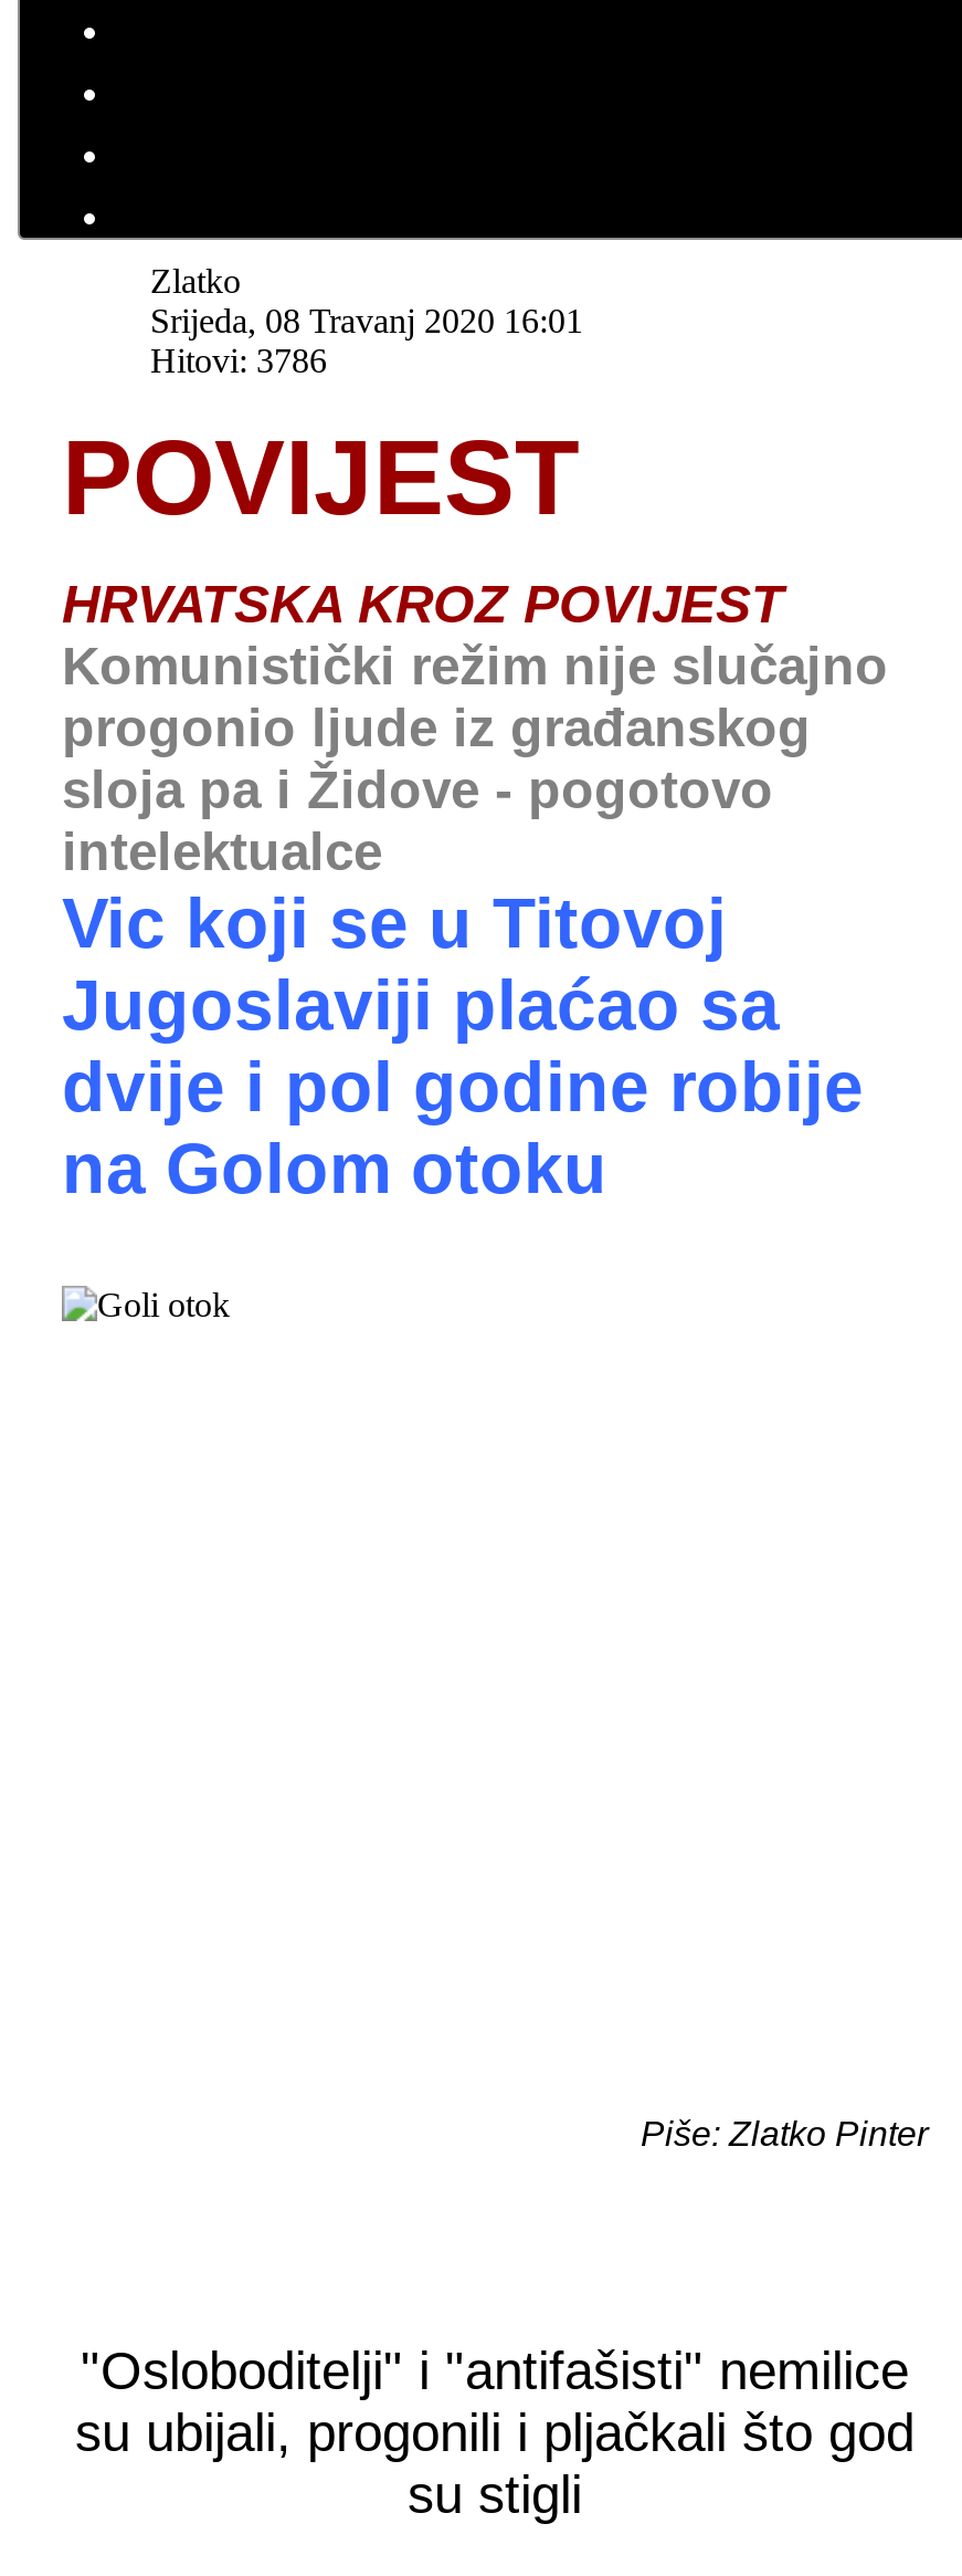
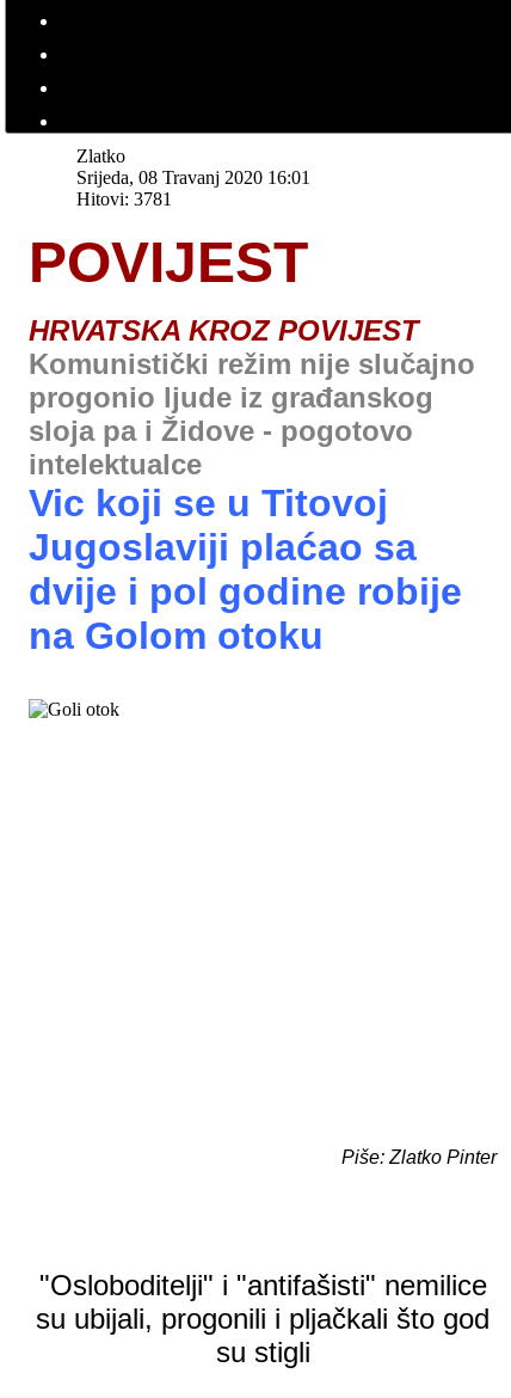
- Hitovi: 3786
+ Hitovi: 3781
